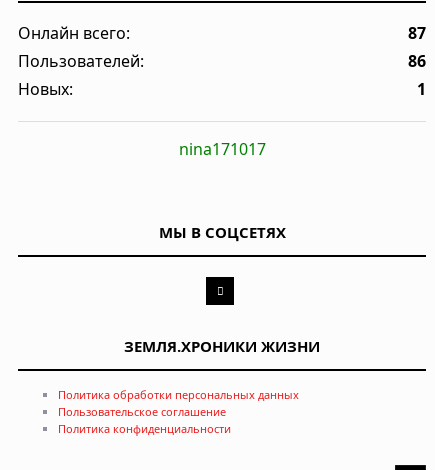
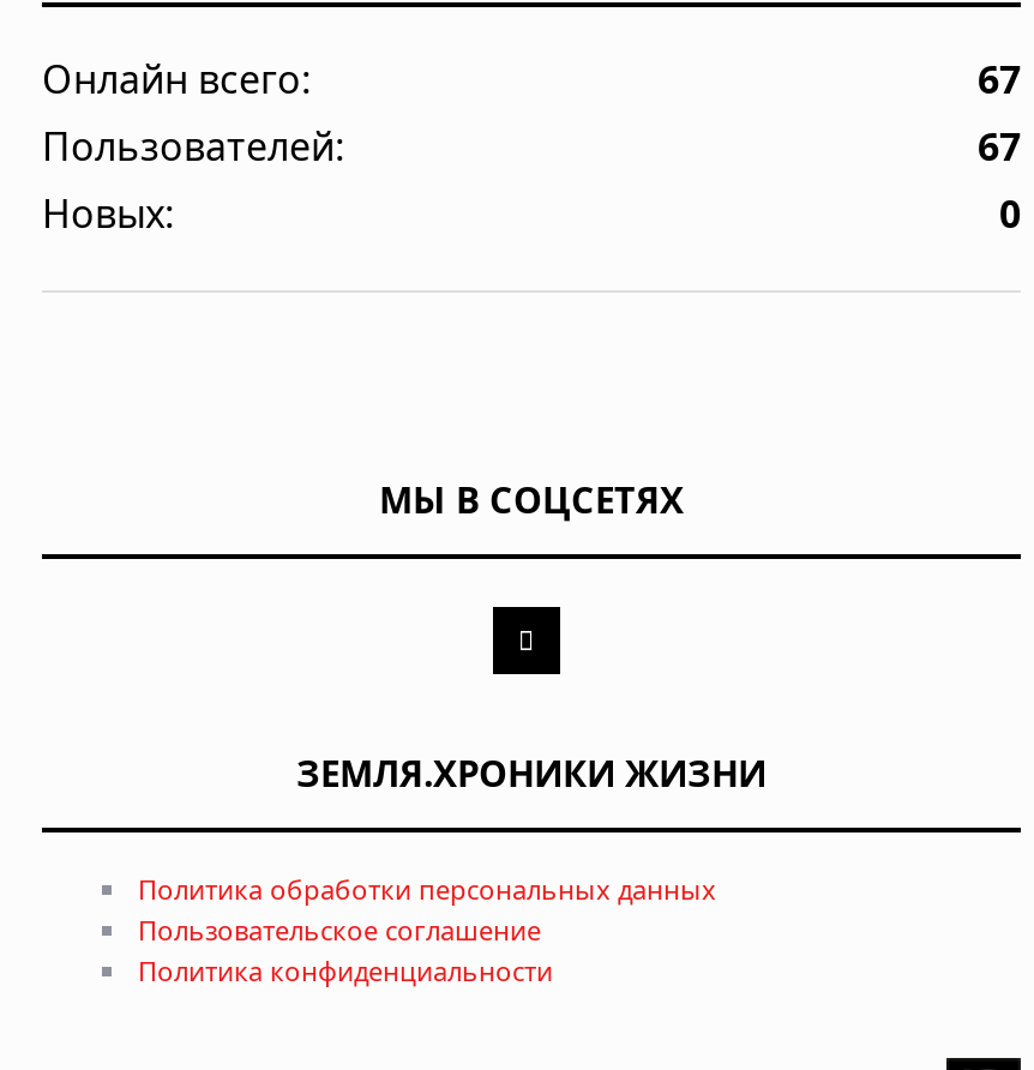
- 87
+ 67

- 86
+ 67

- 1
- nina171017
+ 0
